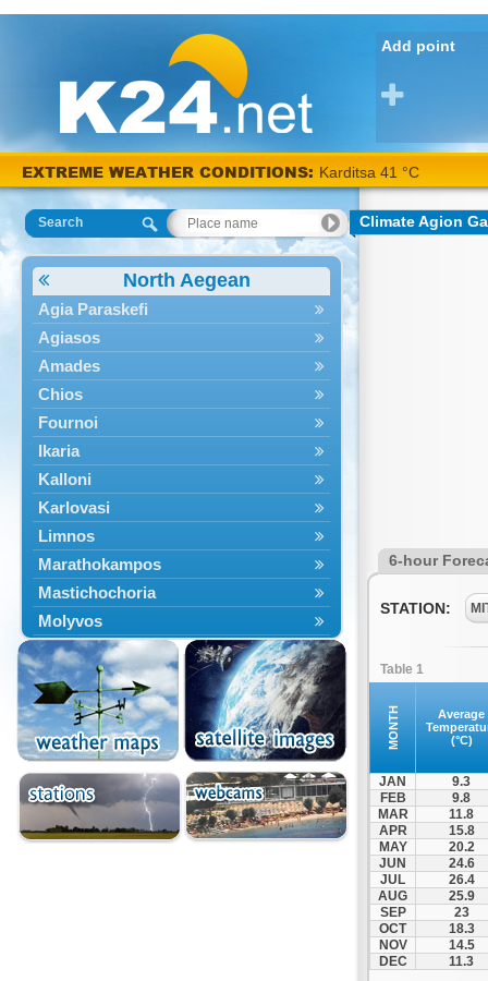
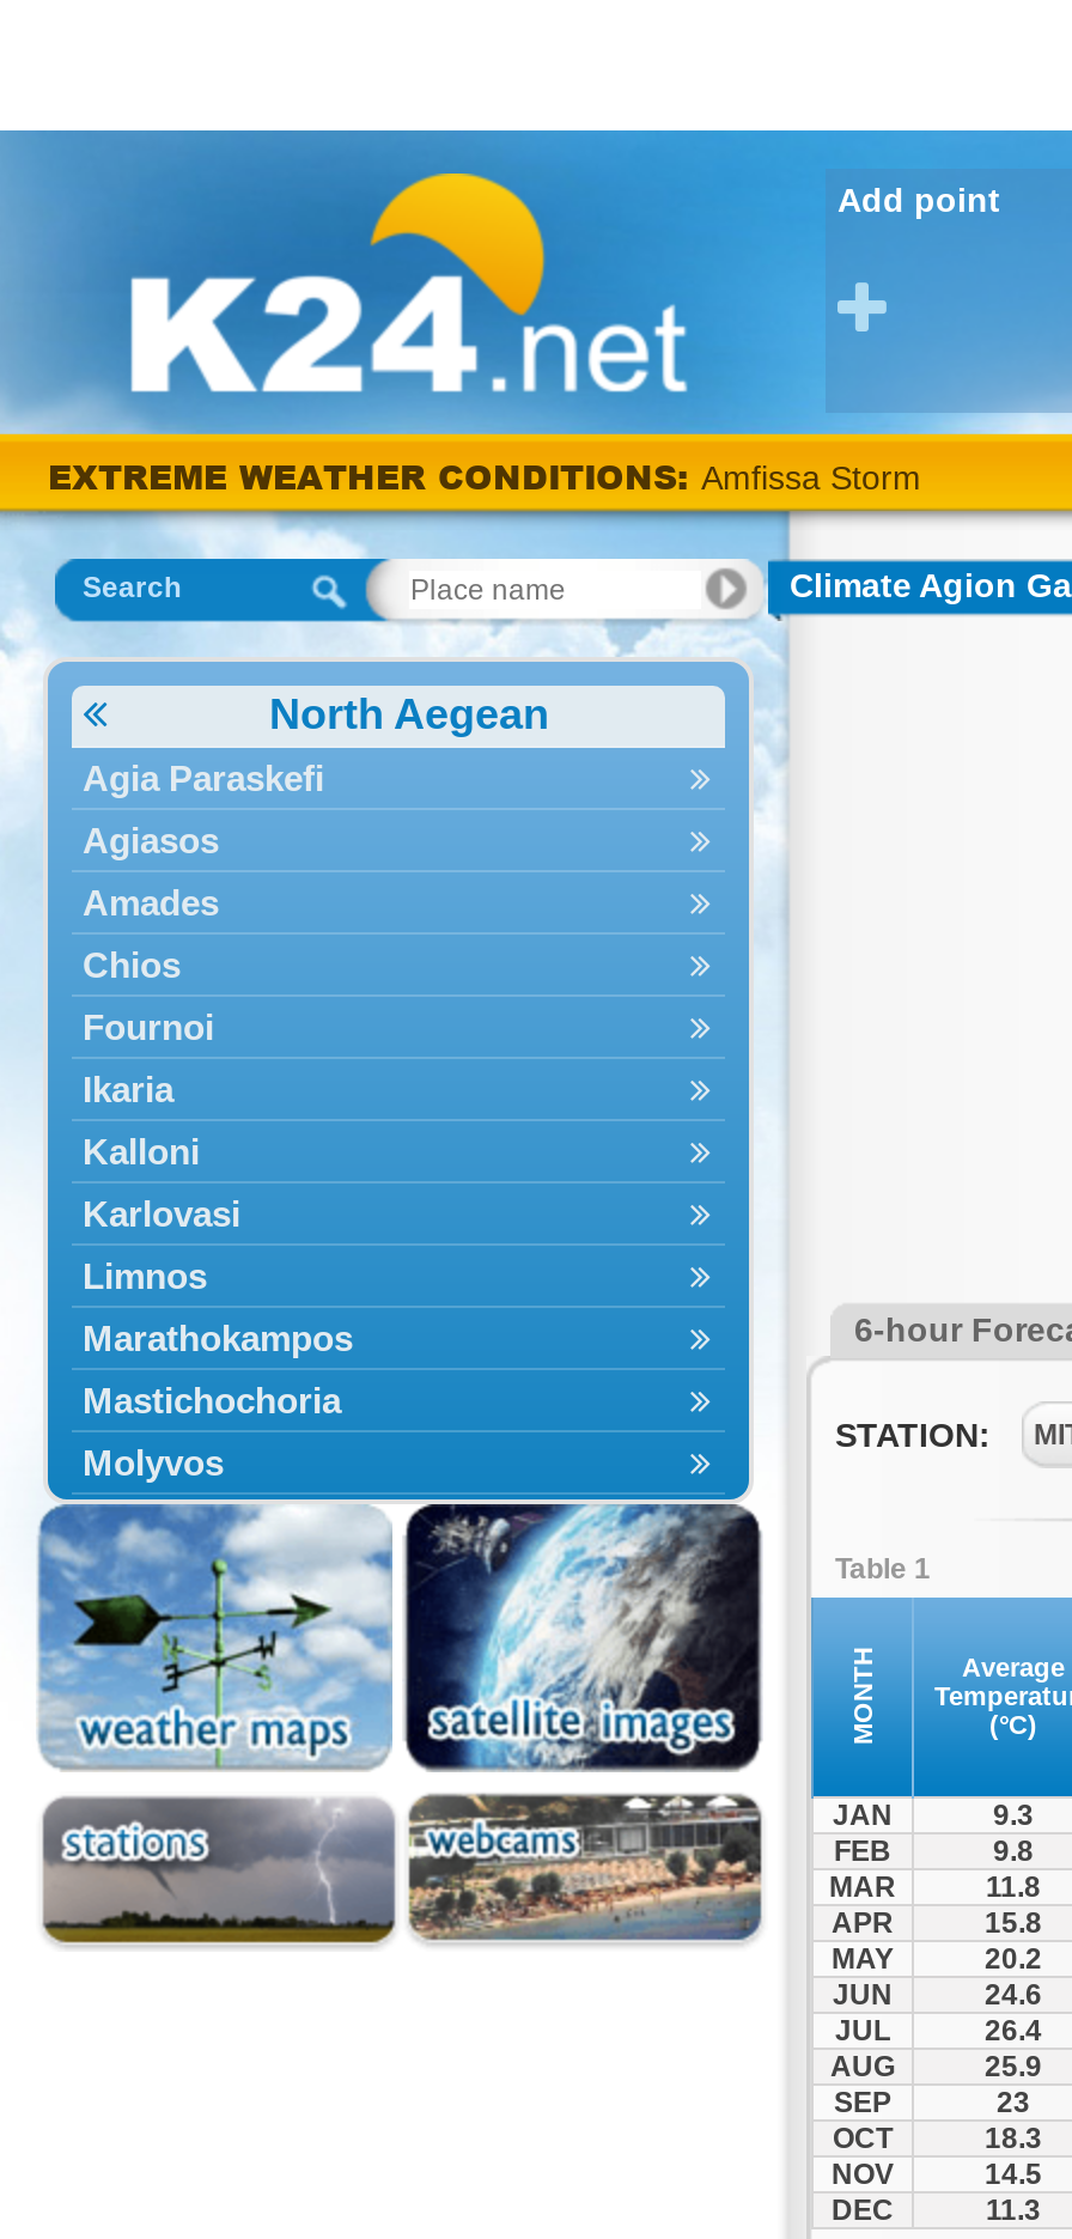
- EXTREME WEATHER CONDITIONS: Karditsa 41 °C
+ EXTREME WEATHER CONDITIONS: Volos Storm
